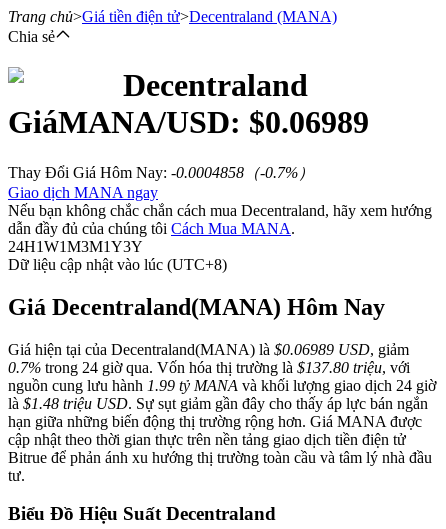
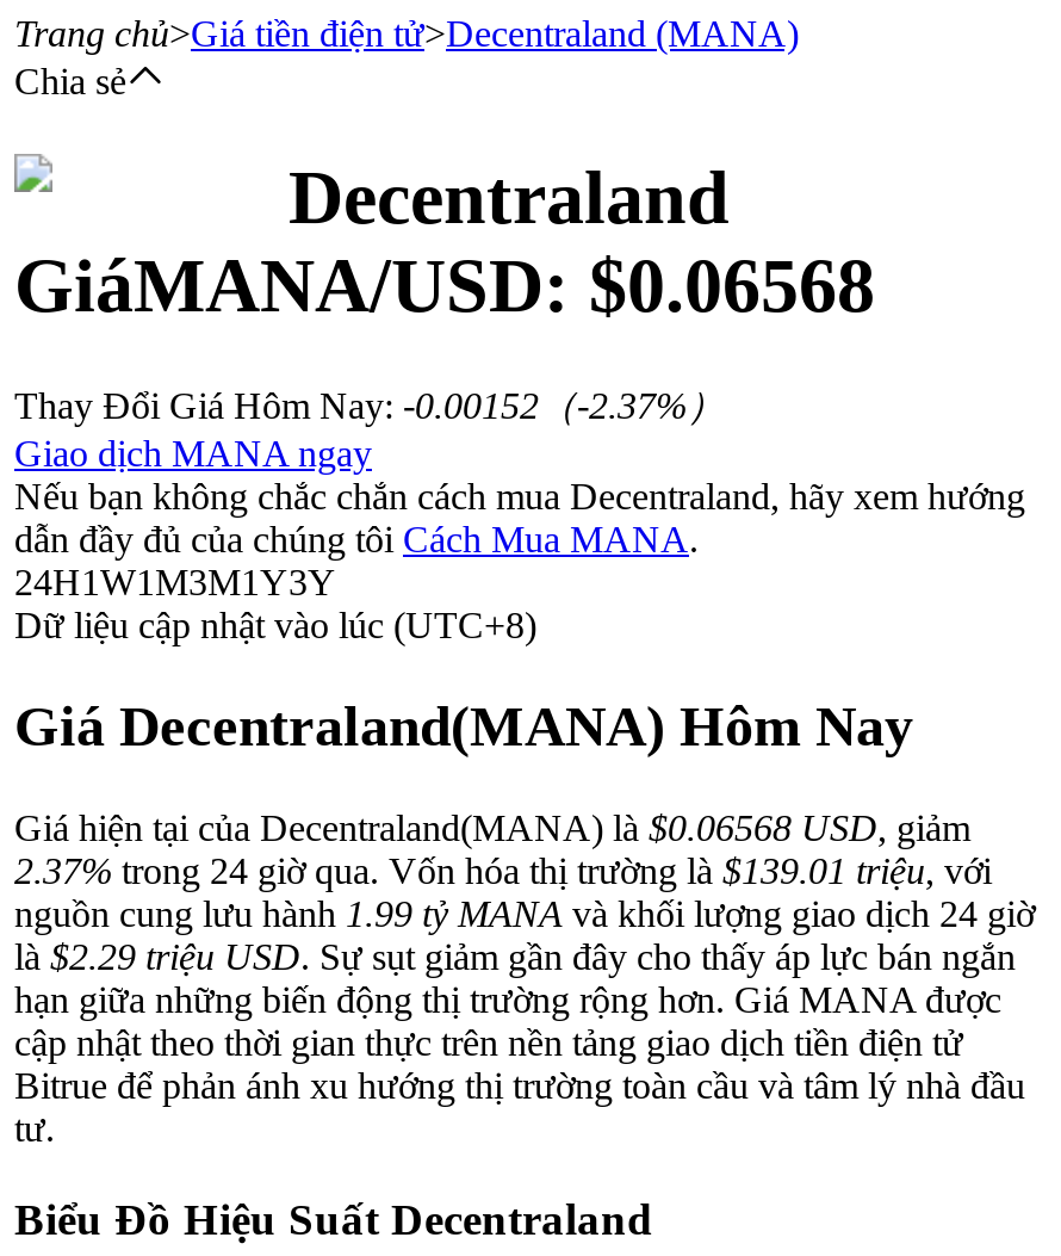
- GiáMANA/USD: $0.06989
+ GiáMANA/USD: $0.06568

- Thay Đổi Giá Hôm Nay: -0.0004858（-0.7%）
+ Thay Đổi Giá Hôm Nay: -0.00152（-2.37%）

- Giá hiện tại của Decentraland(MANA) là $0.06989 USD, giảm
+ Giá hiện tại của Decentraland(MANA) là $0.06568 USD, giảm

- 0.7% trong 24 giờ qua. Vốn hóa thị trường là $137.80 triệu, với
+ 2.37% trong 24 giờ qua. Vốn hóa thị trường là $139.01 triệu, với

- là$1.48 triệu USD. Sự sụt giảm gần đây cho thấy áp lực bán ngắn
+ là$2.29 triệu USD. Sự sụt giảm gần đây cho thấy áp lực bán ngắn
